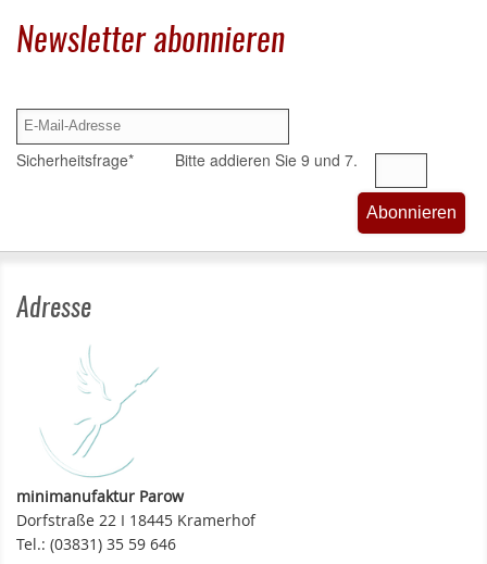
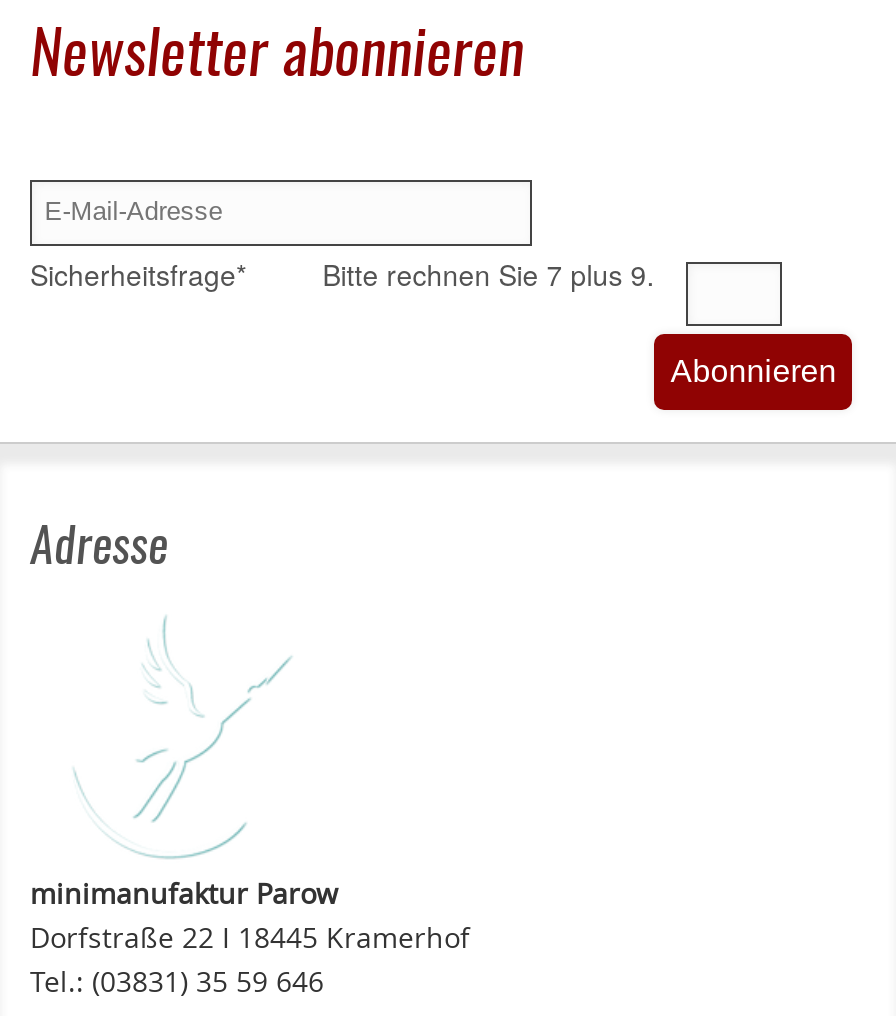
- Bitte addieren Sie 9 und 7.
+ Bitte rechnen Sie 7 plus 9.
